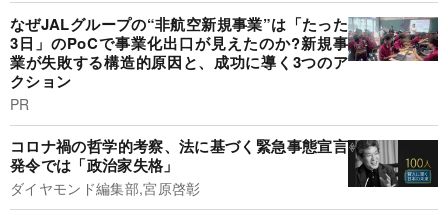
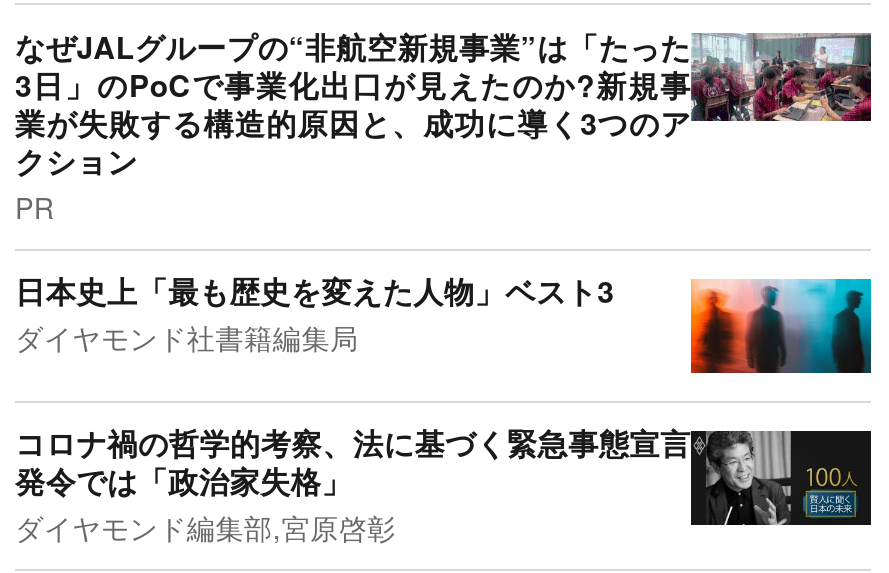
+ [image]
+ 日本史上「最も歴史を変えた人物」ベスト3
+ ダイヤモンド社書籍編集局
